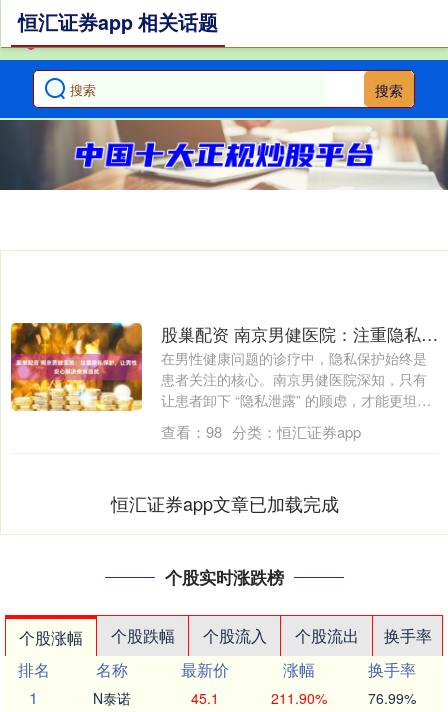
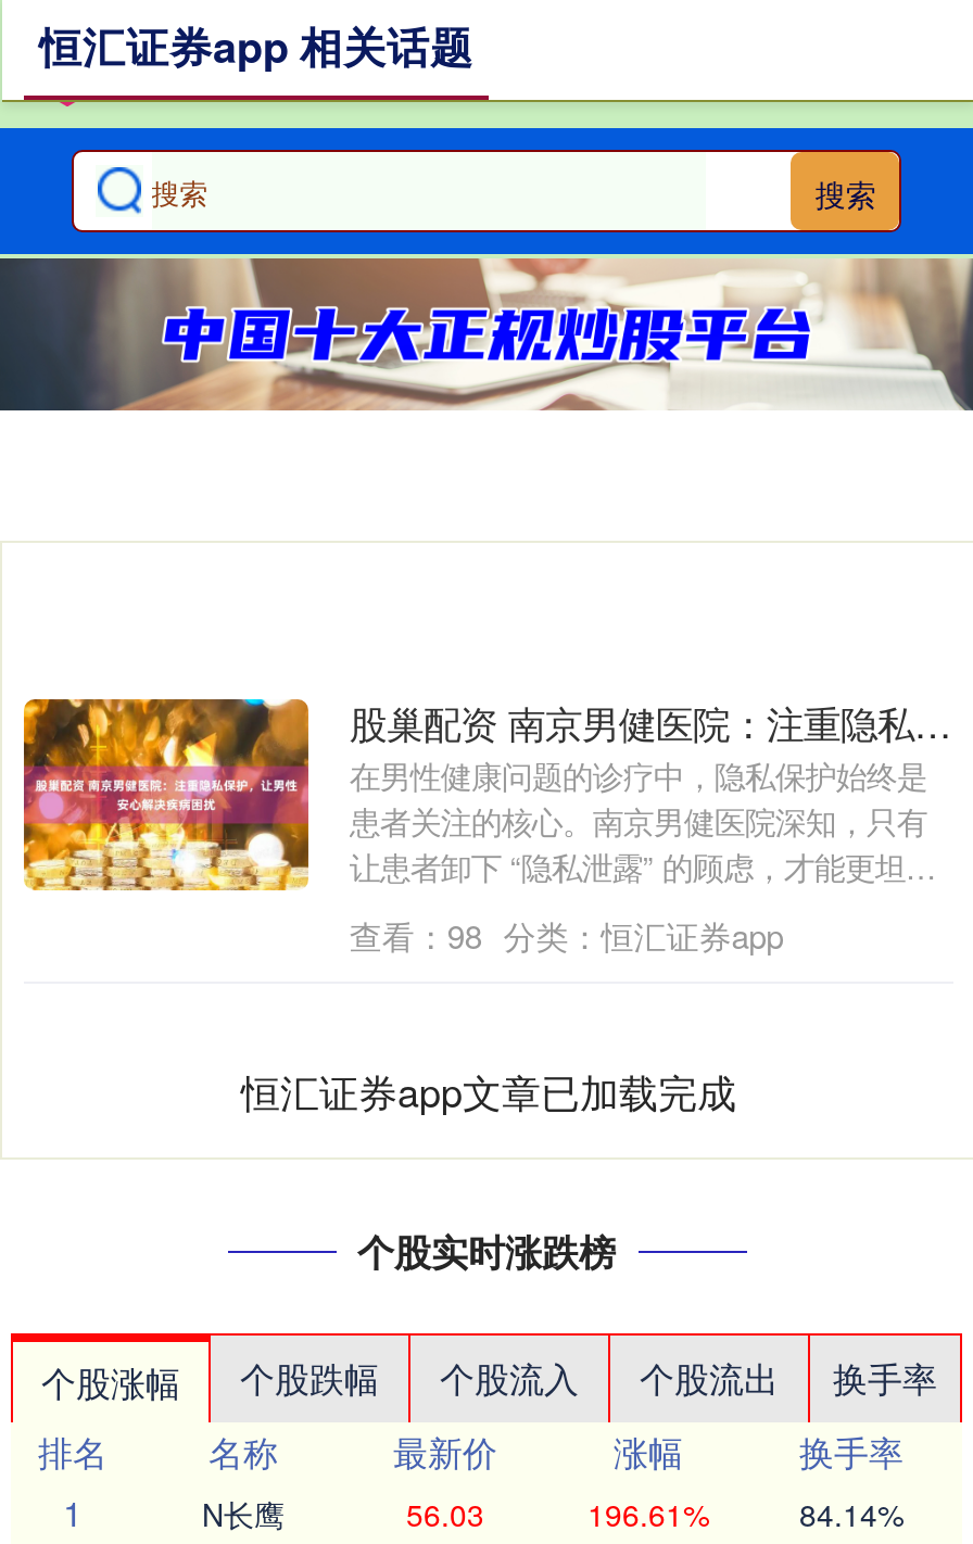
- N泰诺
+ N长鹰

- 45.1
+ 56.03

- 211.90%
+ 196.61%

- 76.99%
+ 84.14%
